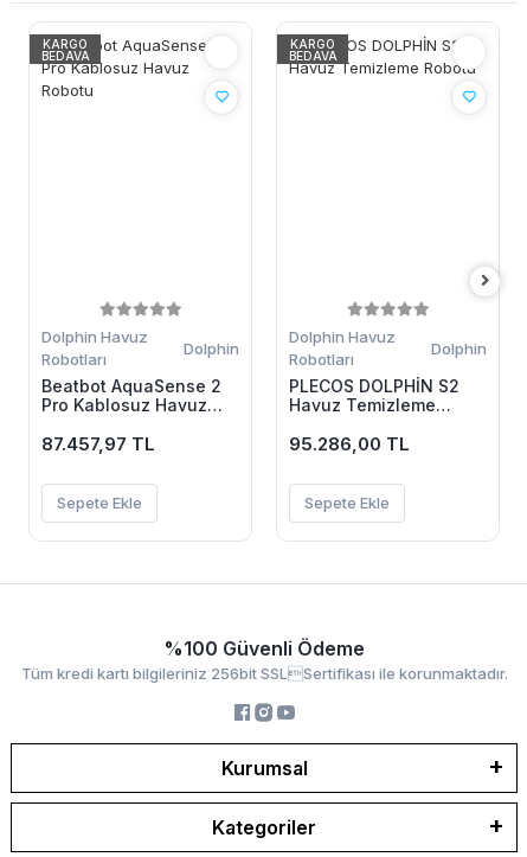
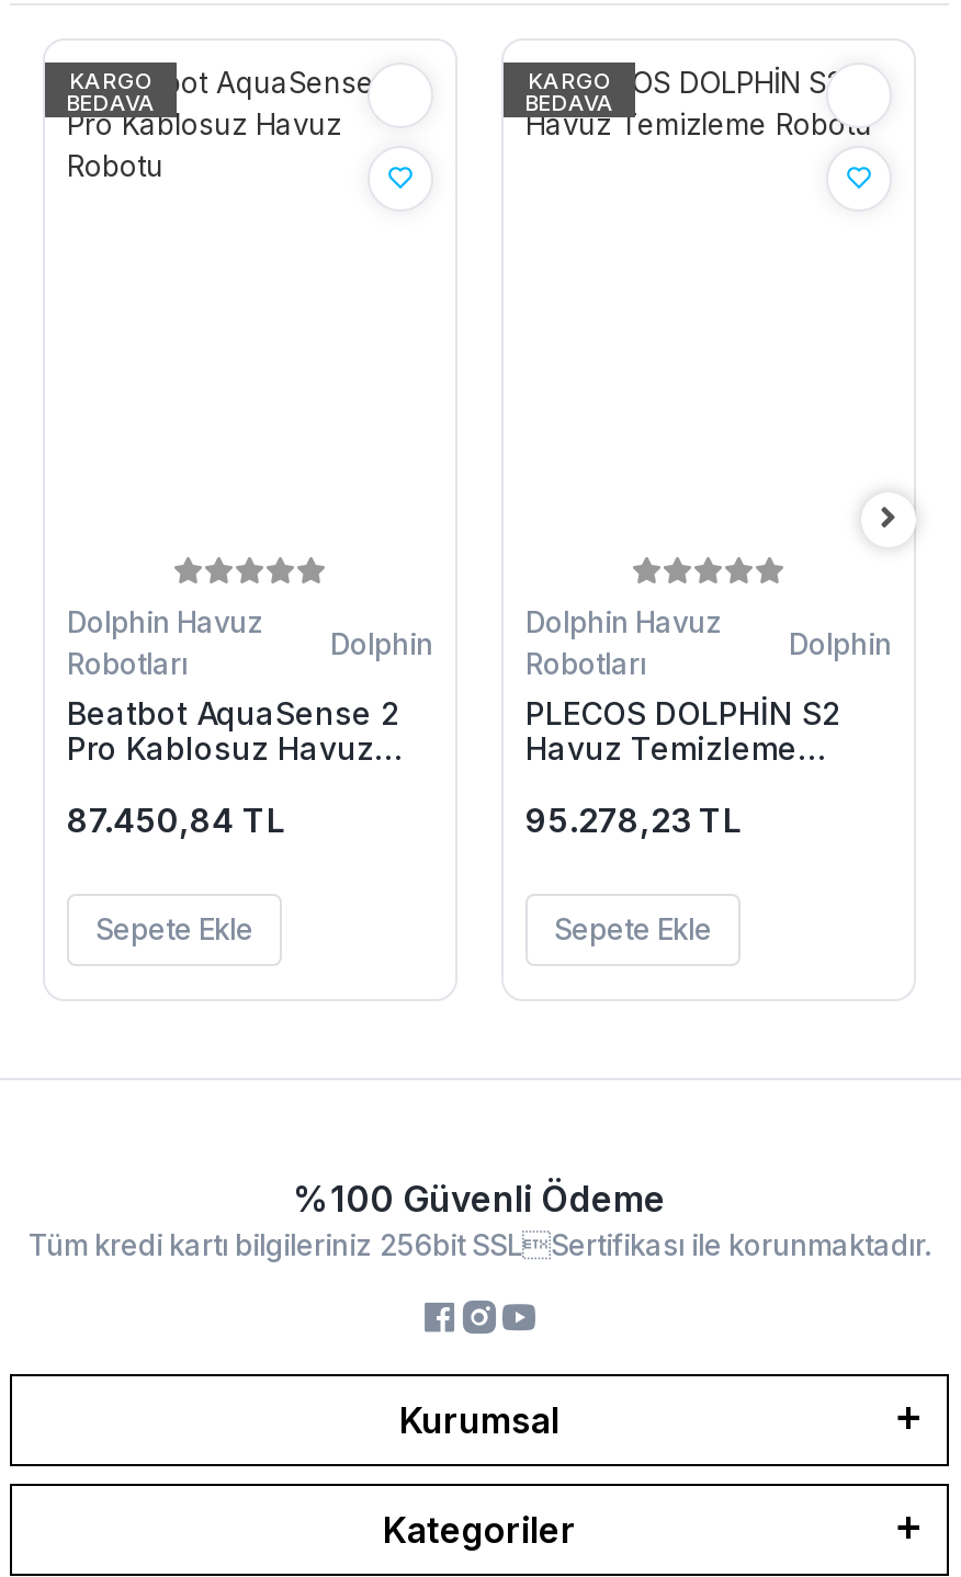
- 87.457,97 TL
+ 87.450,84 TL

- 95.286,00 TL
+ 95.278,23 TL
